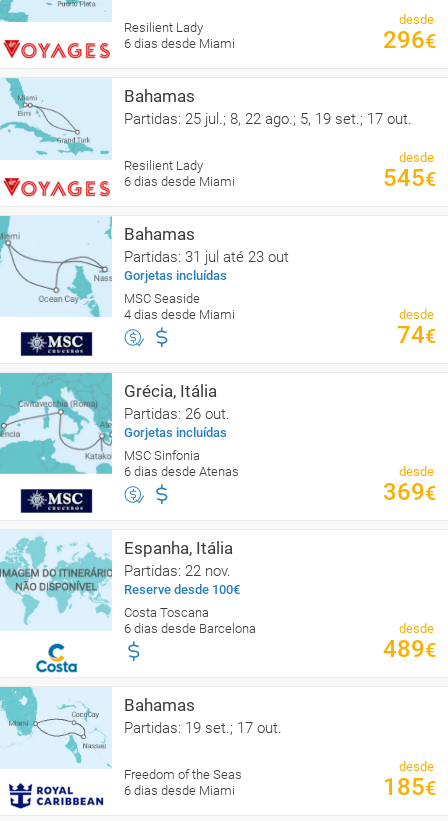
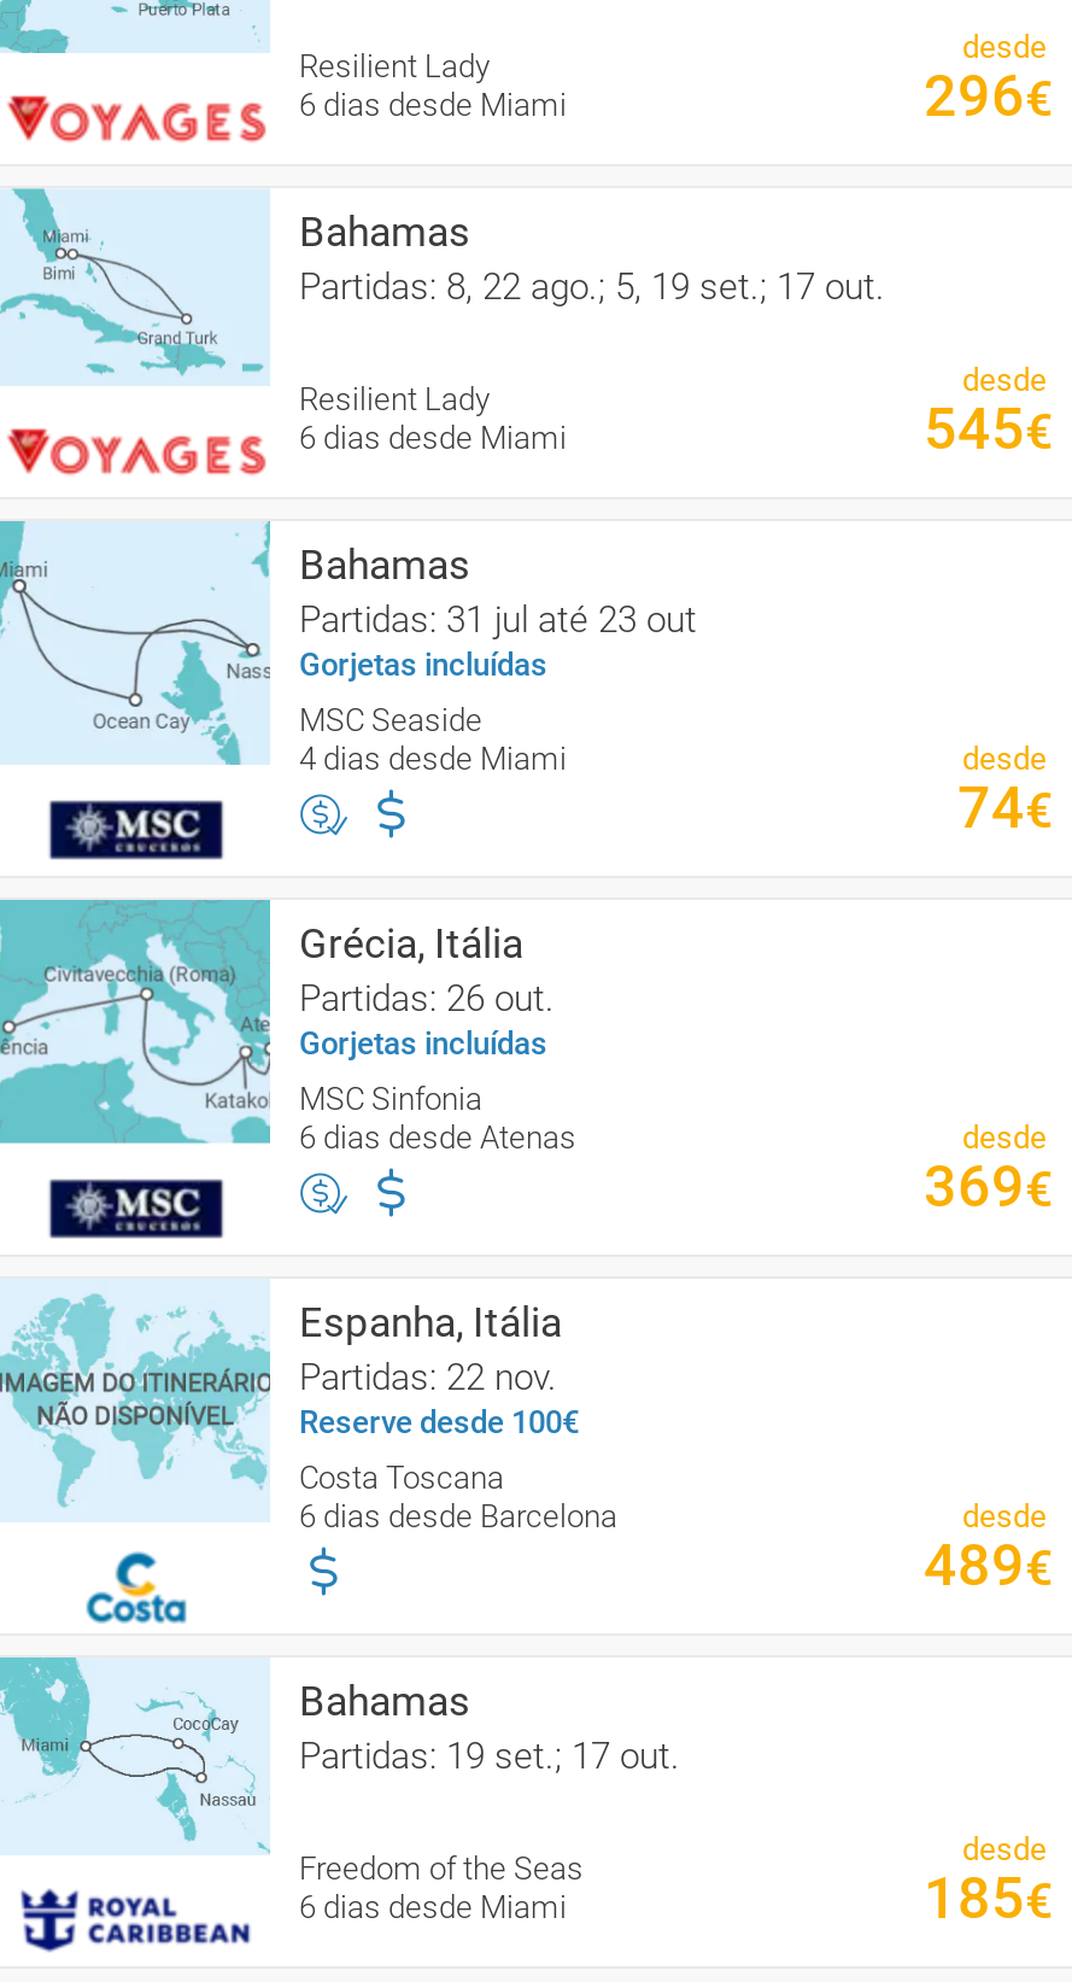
- Partidas: 25 jul.; 8, 22 ago.; 5, 19 set.; 17 out.
+ Partidas: 8, 22 ago.; 5, 19 set.; 17 out.
